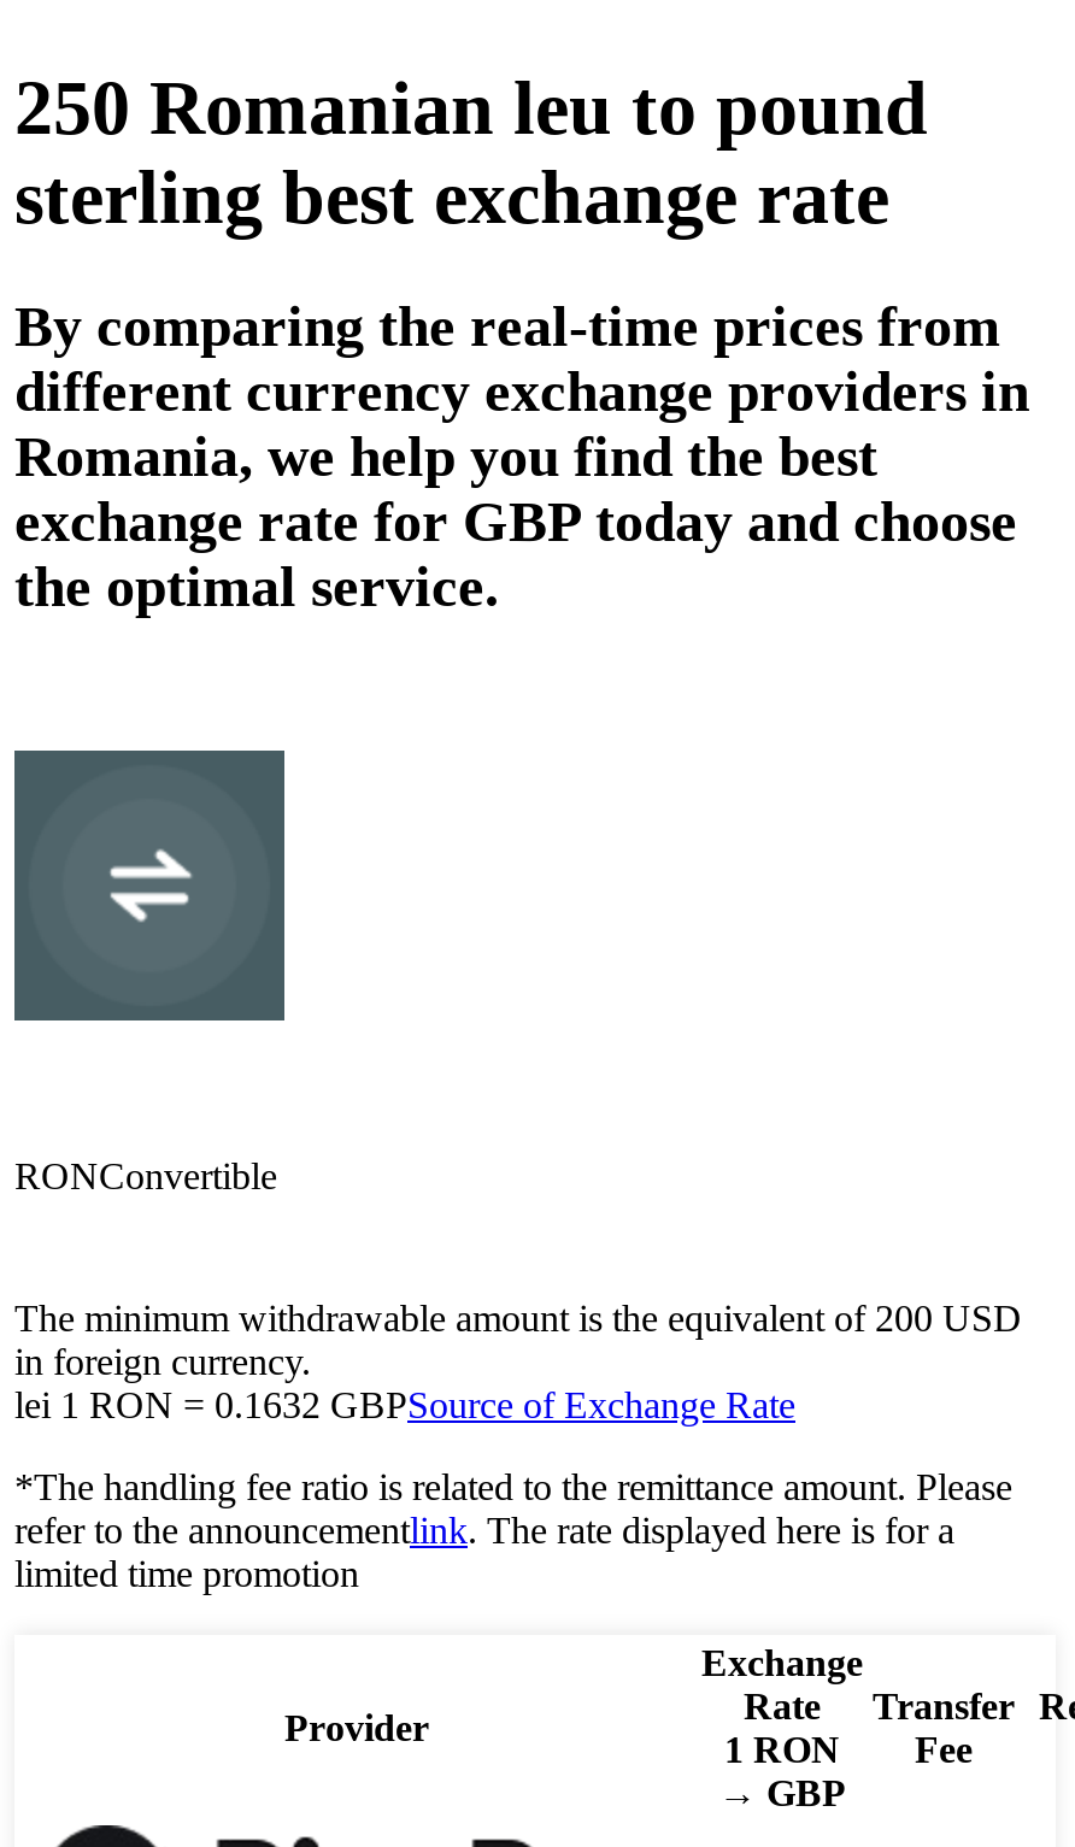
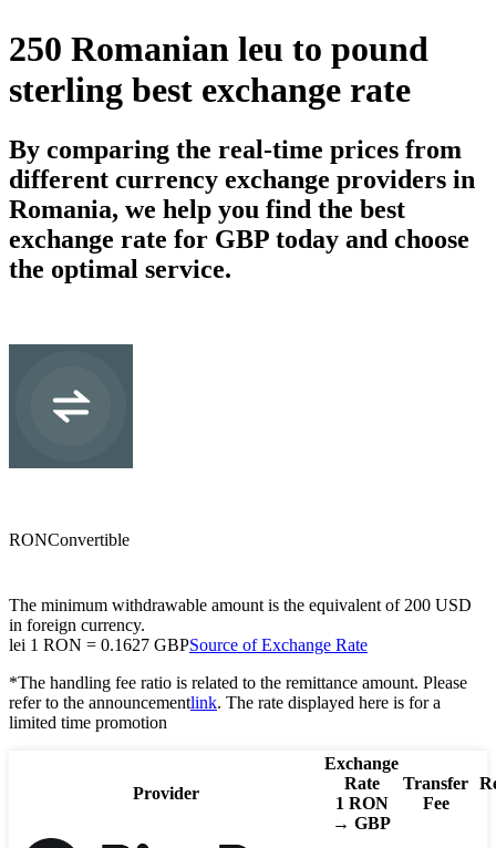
- lei 1 RON = 0.1632 GBPSource of Exchange Rate
+ lei 1 RON = 0.1627 GBPSource of Exchange Rate
